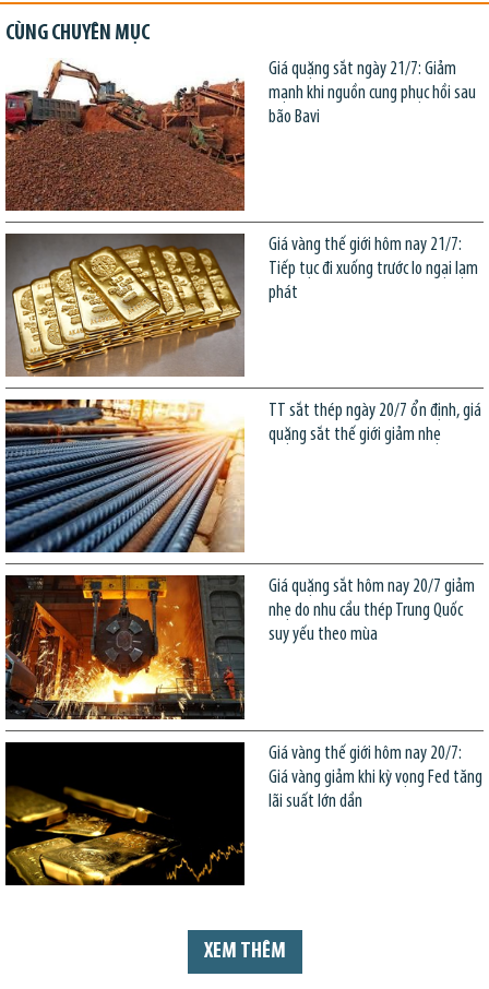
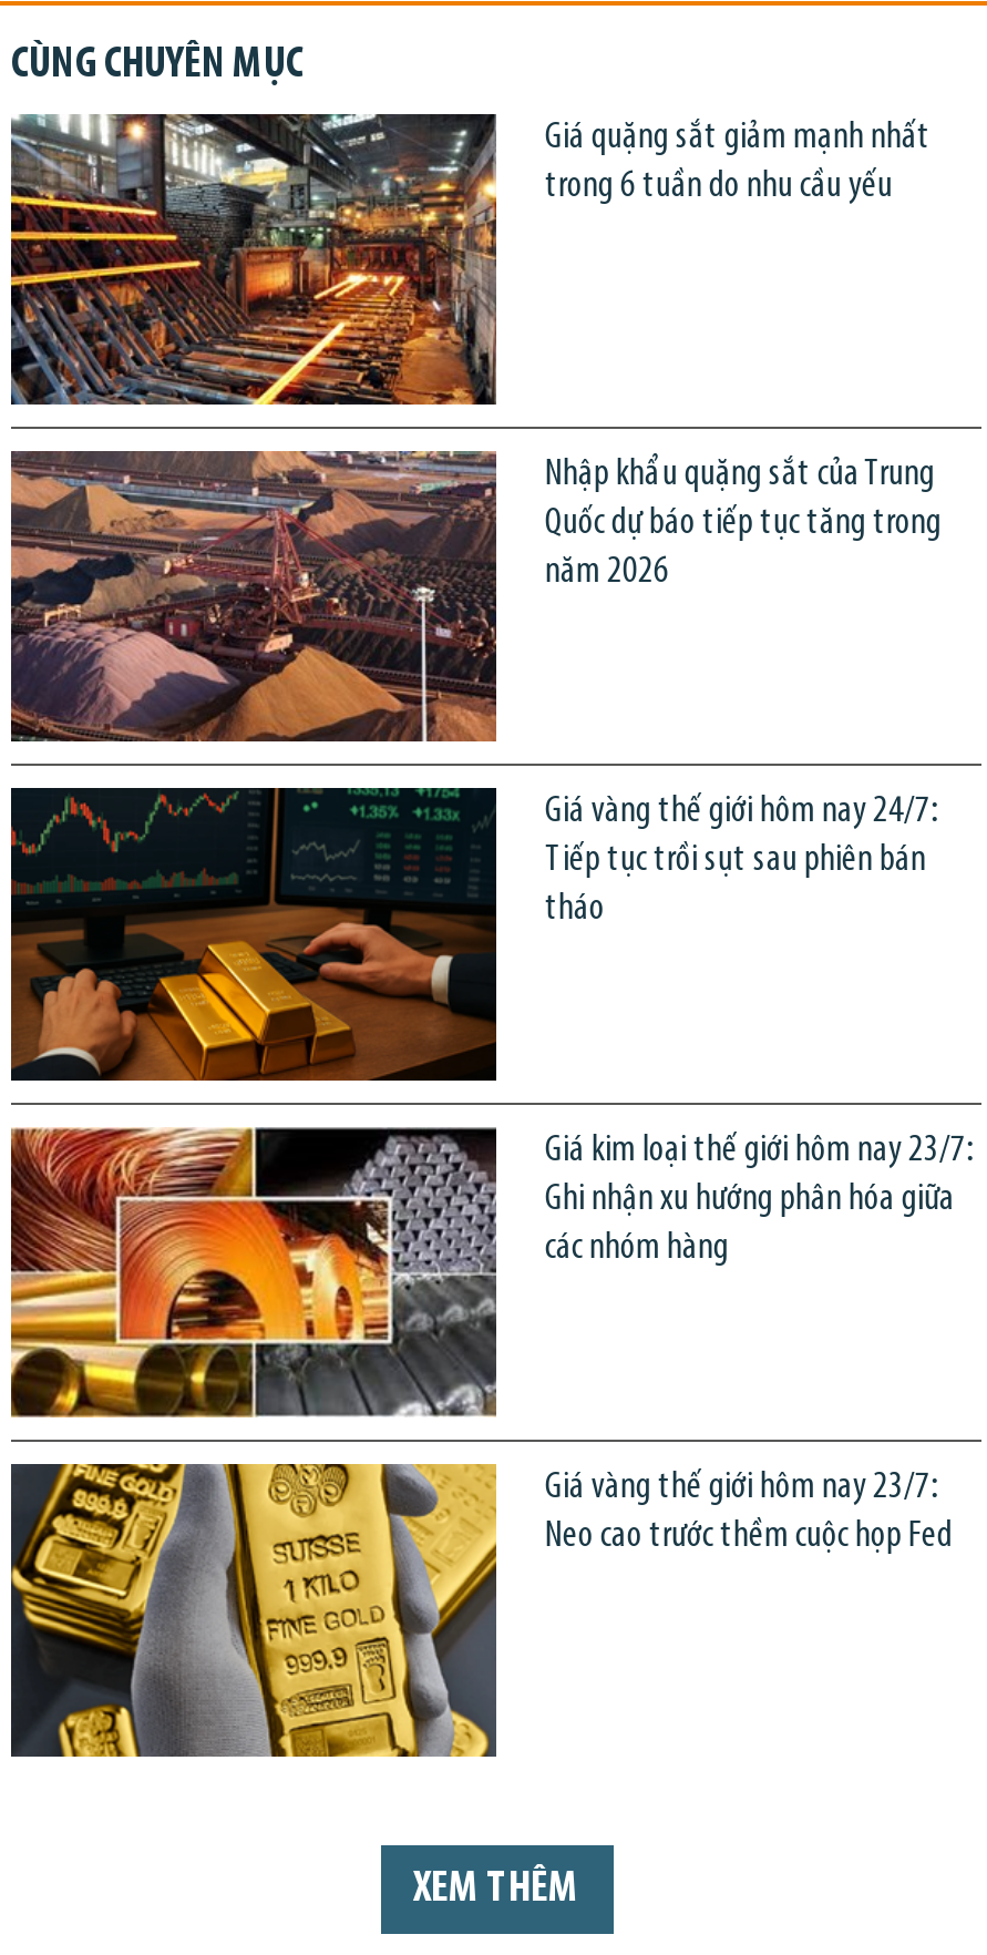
- [image]
- Giá quặng sắt ngày 21/7: Giảm
- mạnh khi nguồn cung phục hồi sau
- bão Bavi
+ [image]
+ Giá quặng sắt giảm mạnh nhất
+ trong 6 tuần do nhu cầu yếu

- [image]
- Giá vàng thế giới hôm nay 21/7:
- Tiếp tục đi xuống trước lo ngại lạm
- phát
+ [image]
+ Nhập khẩu quặng sắt của Trung
+ Quốc dự báo tiếp tục tăng trong
+ năm 2026

- [image]
- TT sắt thép ngày 20/7 ổn định, giá
- quặng sắt thế giới giảm nhẹ
+ [image]
+ Giá vàng thế giới hôm nay 24/7:
+ Tiếp tục trồi sụt sau phiên bán
+ tháo

- [image]
- Giá quặng sắt hôm nay 20/7 giảm
- nhẹ do nhu cầu thép Trung Quốc
- suy yếu theo mùa
+ [image]
+ Giá kim loại thế giới hôm nay 23/7:
+ Ghi nhận xu hướng phân hóa giữa
+ các nhóm hàng

- [image]
- Giá vàng thế giới hôm nay 20/7:
- Giá vàng giảm khi kỳ vọng Fed tăng
- lãi suất lớn dần
+ [image]
+ Giá vàng thế giới hôm nay 23/7:
+ Neo cao trước thềm cuộc họp Fed
